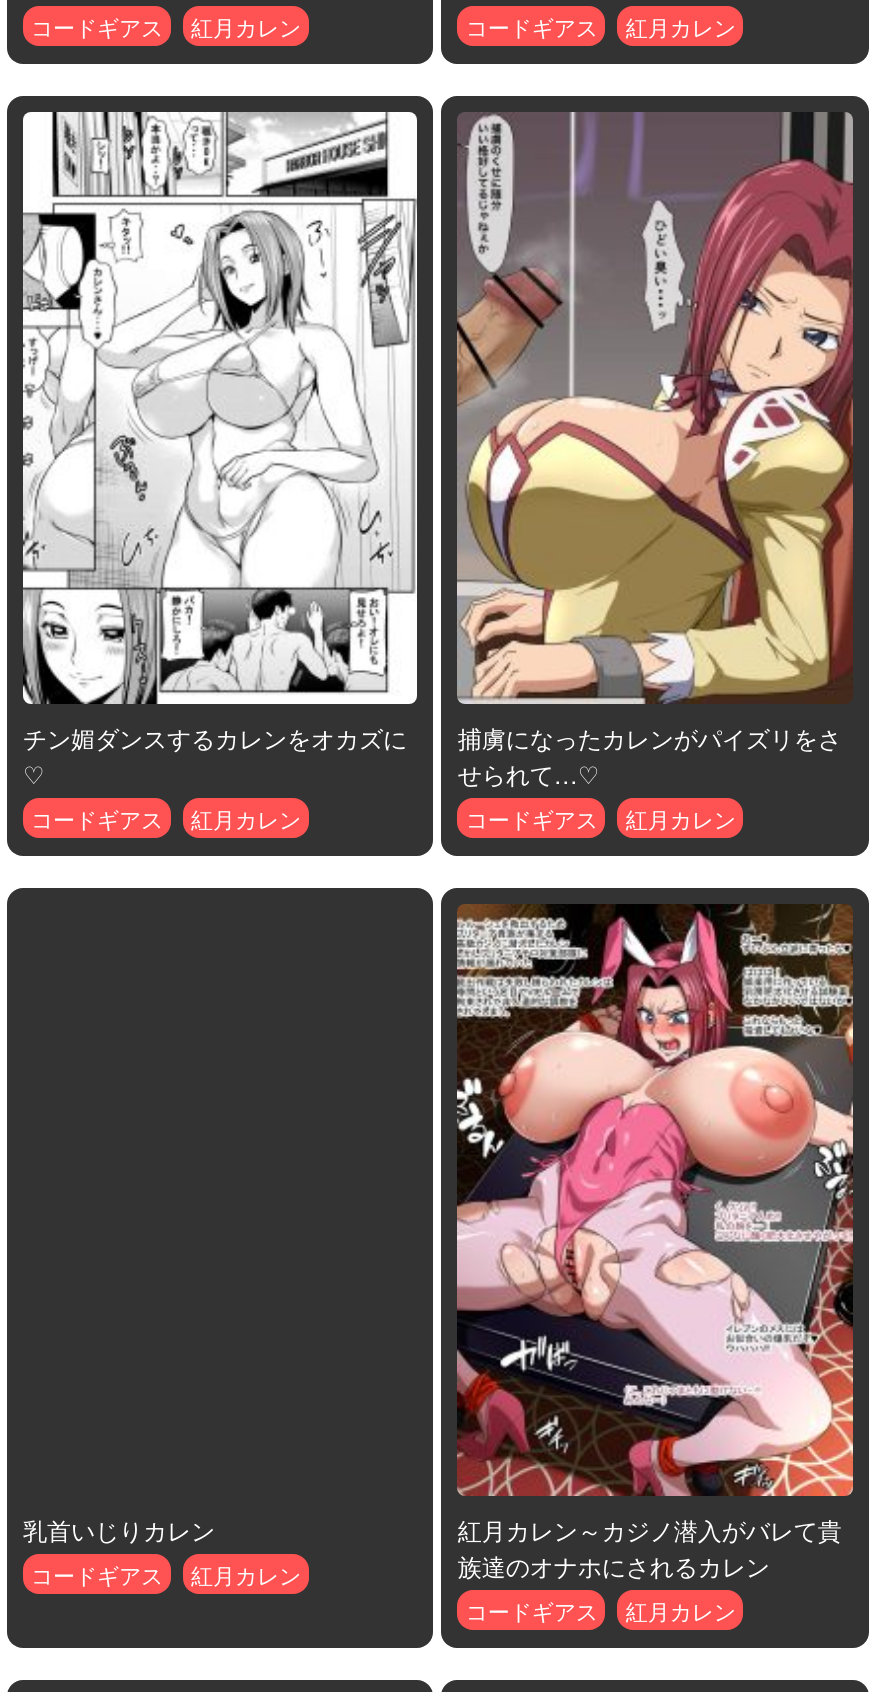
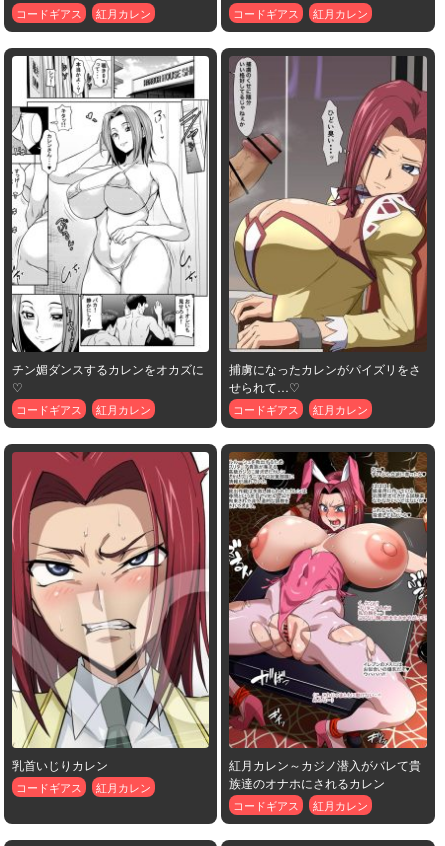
+ [image]
